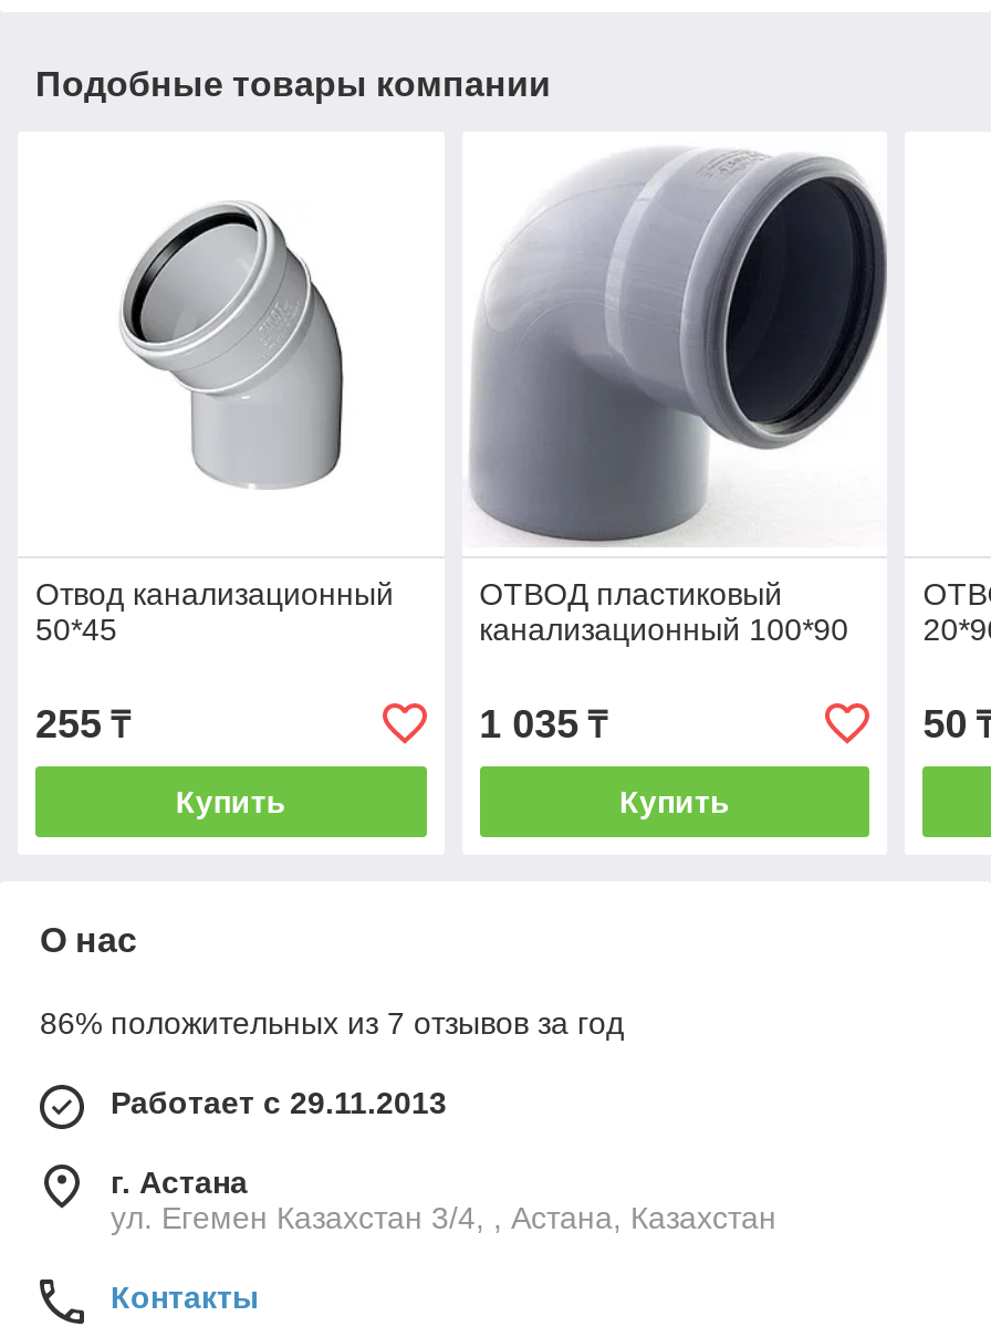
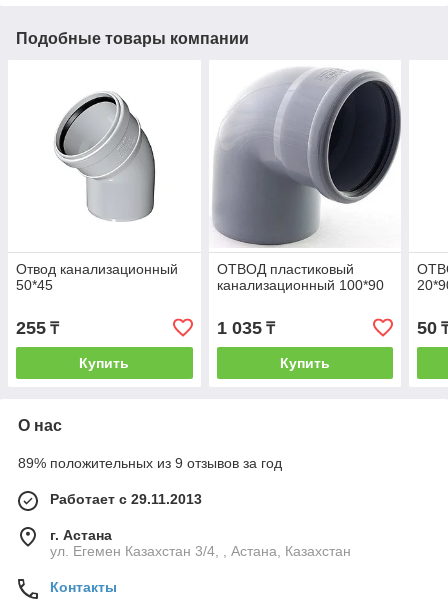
- 86% положительных из 7 отзывов за год
+ 89% положительных из 9 отзывов за год
